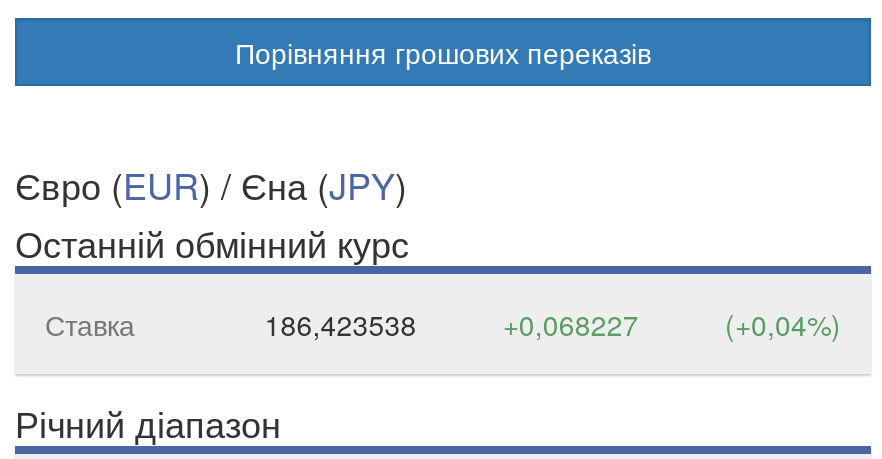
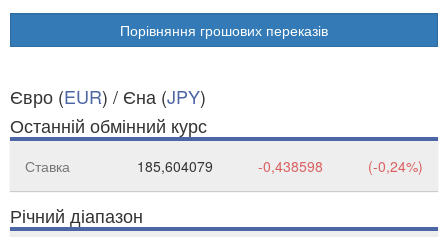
- 186,423538
+ 185,604079

- +0,068227
+ -0,438598

- (+0,04%)
+ (-0,24%)
